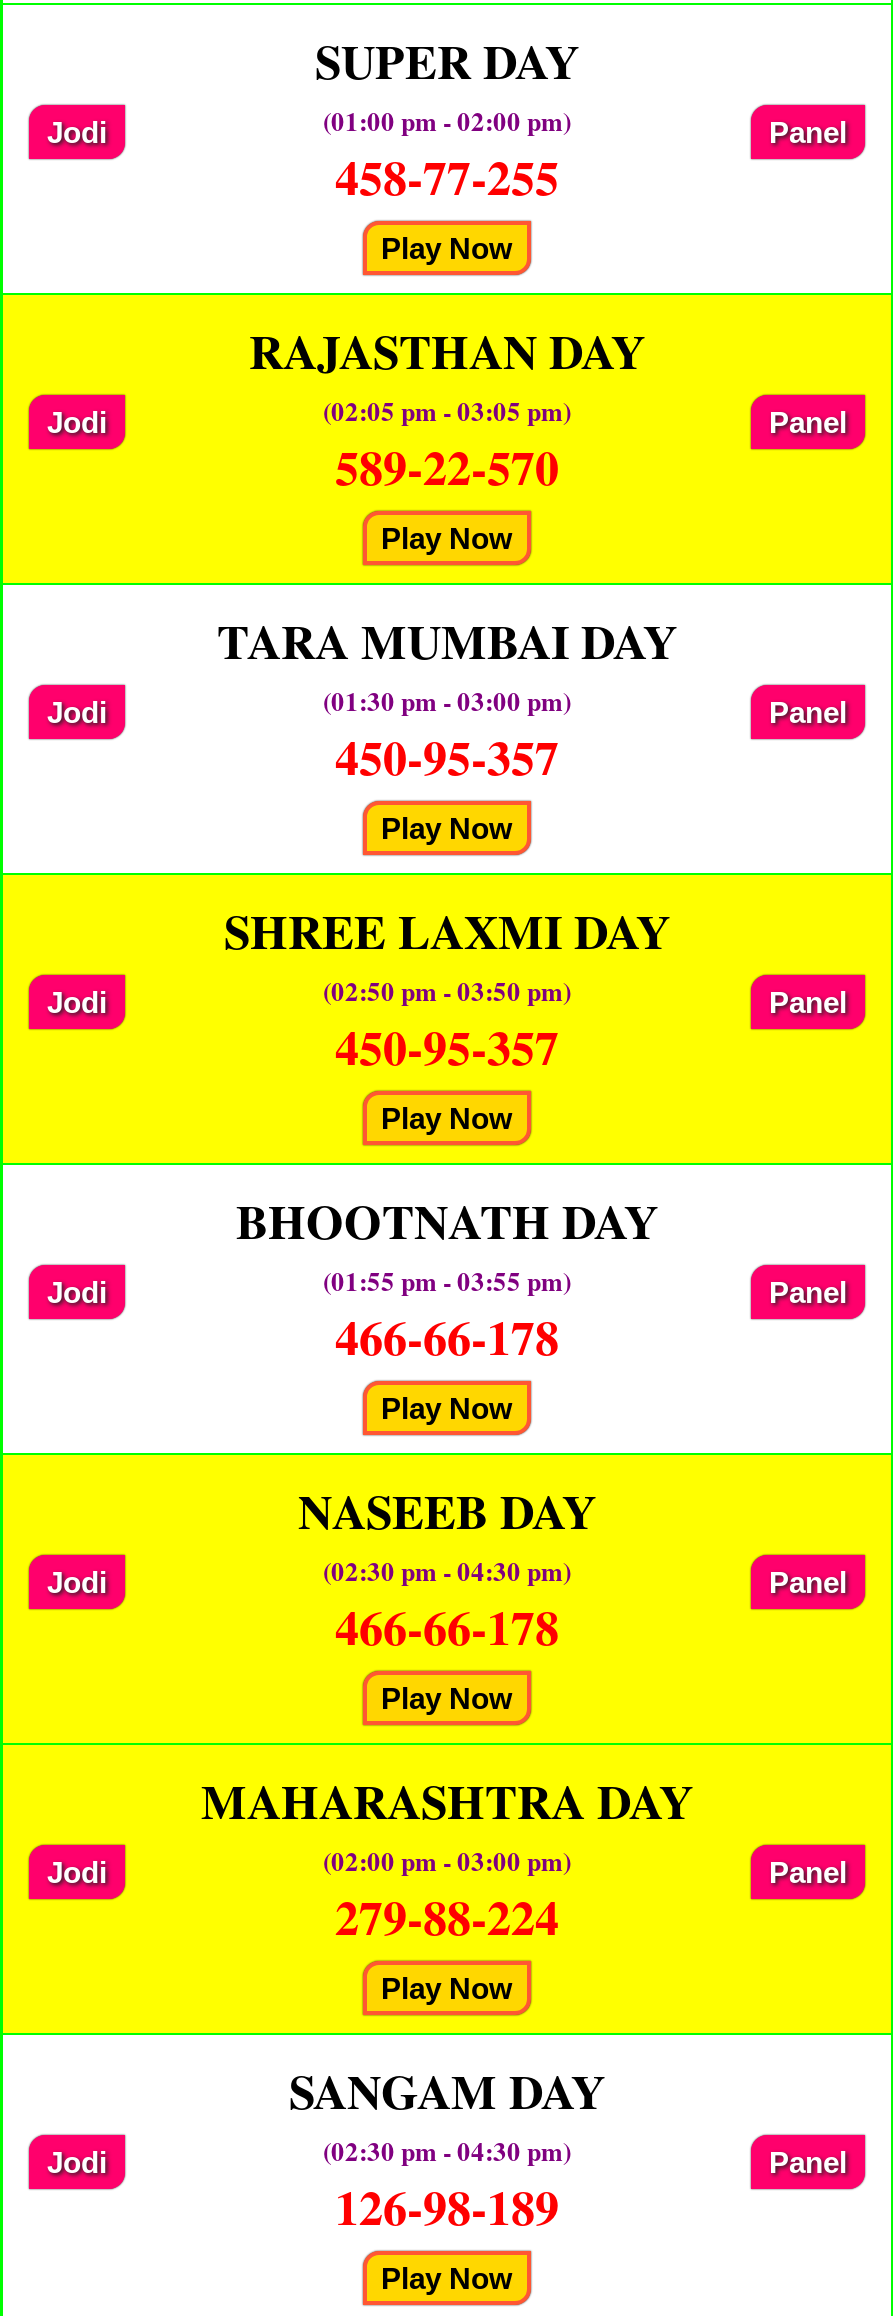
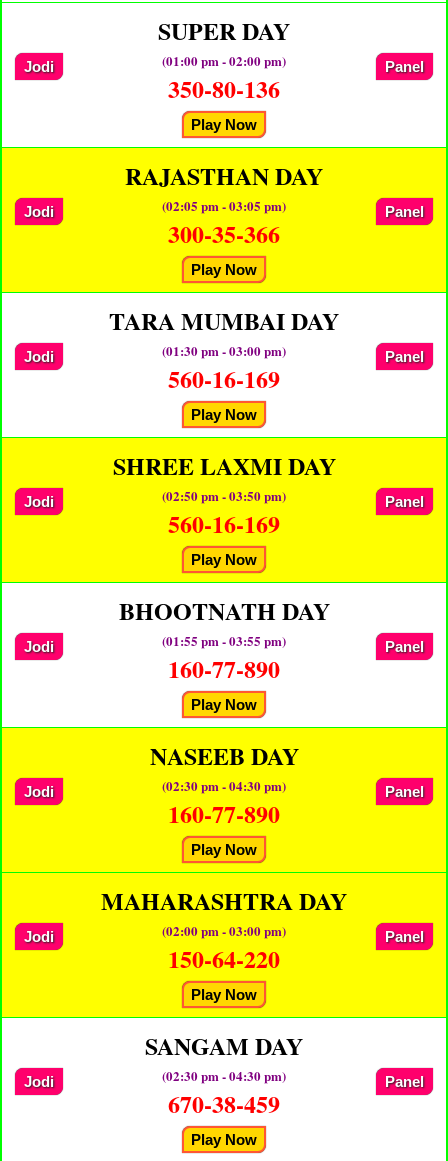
- 458-77-255
+ 350-80-136

- 589-22-570
+ 300-35-366

- 450-95-357
+ 560-16-169

- 450-95-357
+ 560-16-169

- 466-66-178
+ 160-77-890

- 466-66-178
+ 160-77-890

- 279-88-224
+ 150-64-220

- 126-98-189
+ 670-38-459
